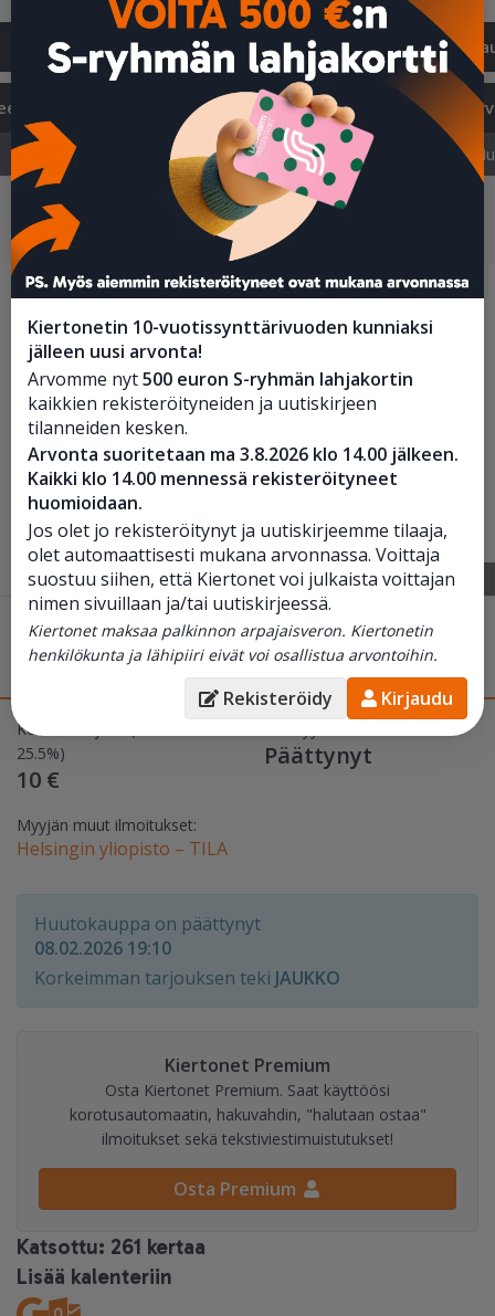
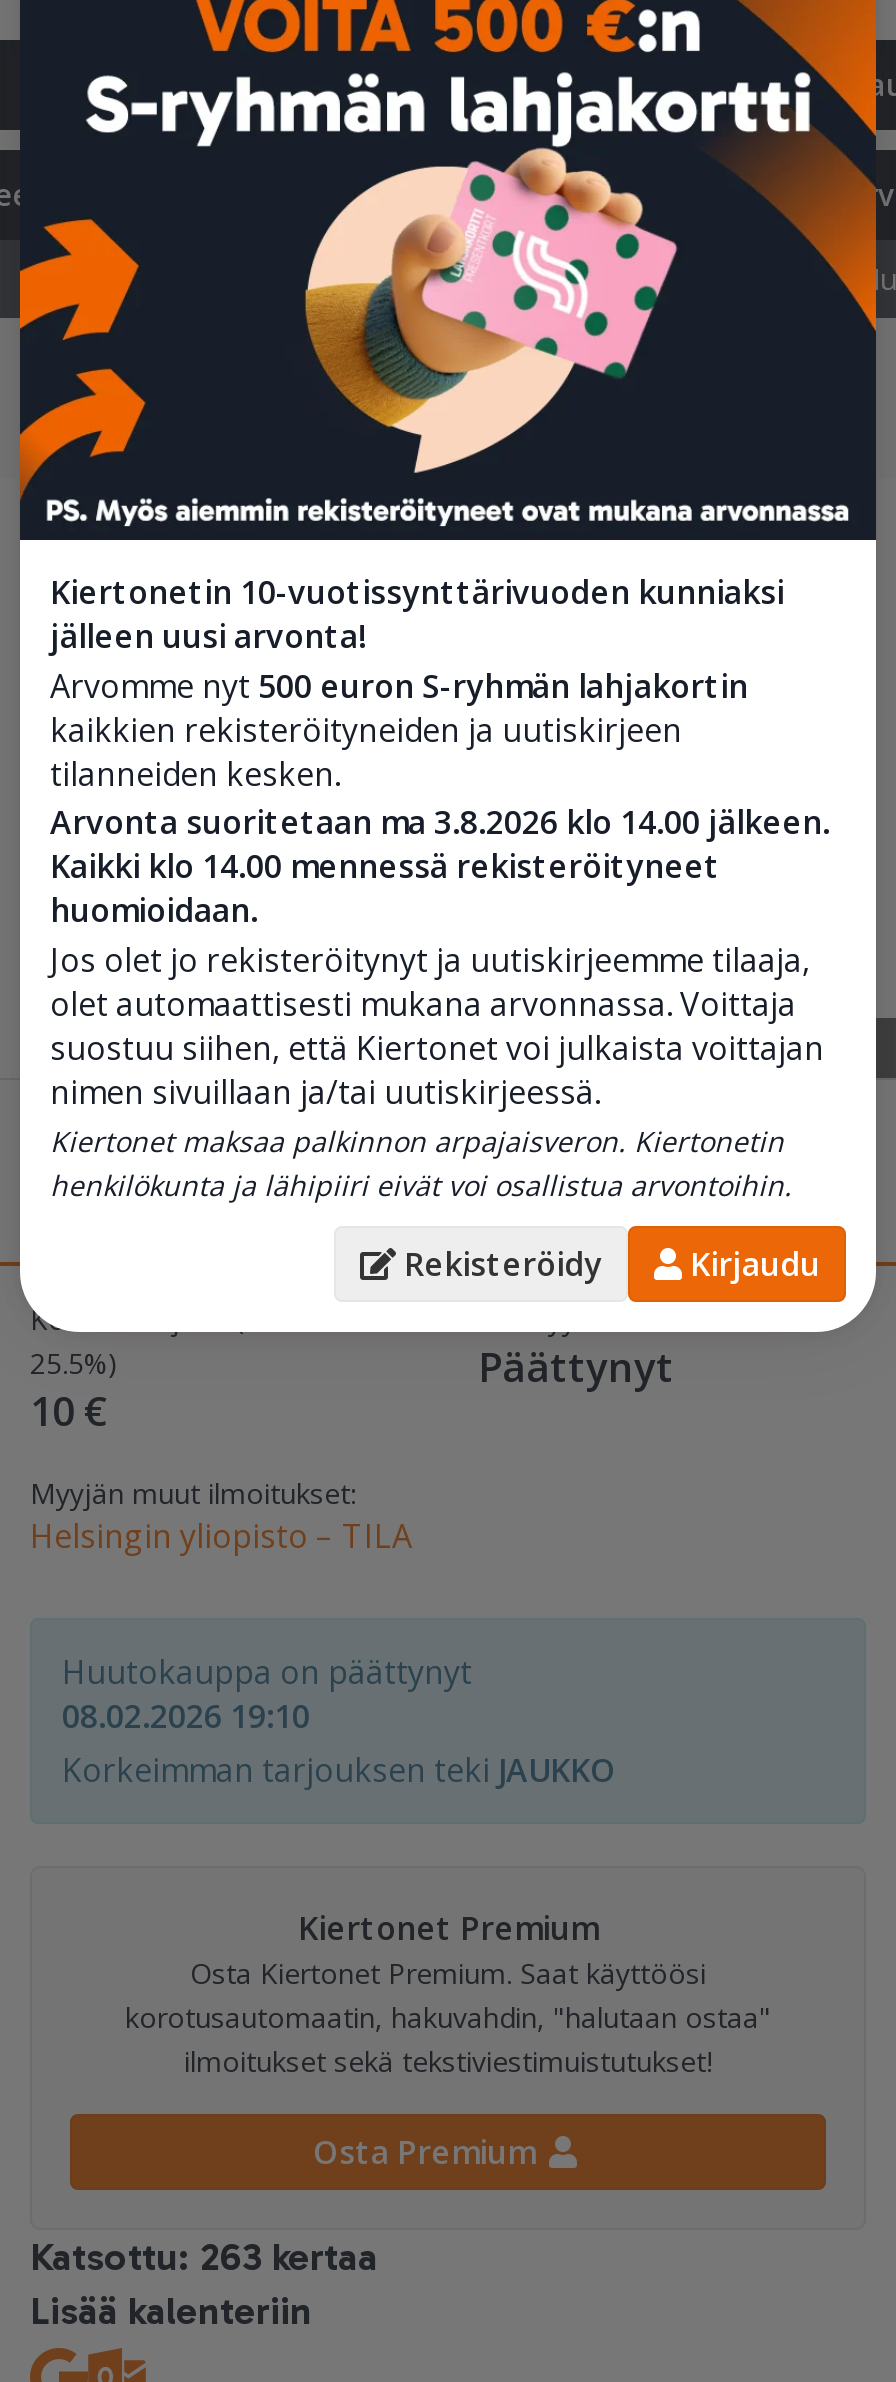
- Katsottu: 261 kertaa
+ Katsottu: 263 kertaa
